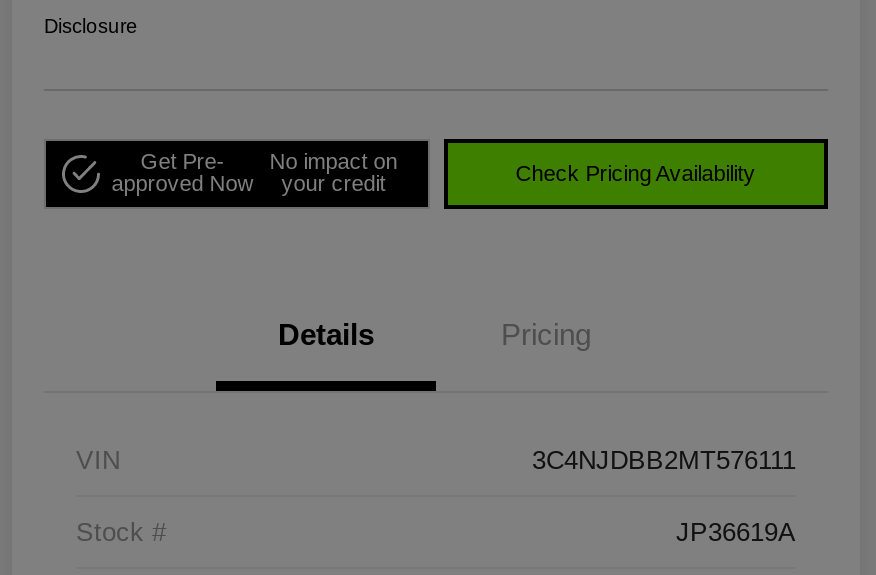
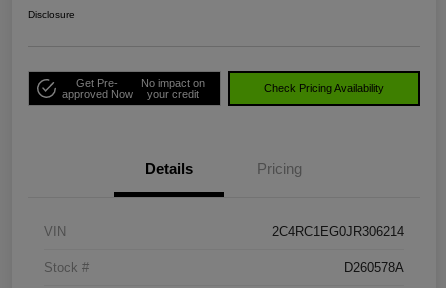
- 3C4NJDBB2MT576111
+ 2C4RC1EG0JR306214

- JP36619A
+ D260578A
